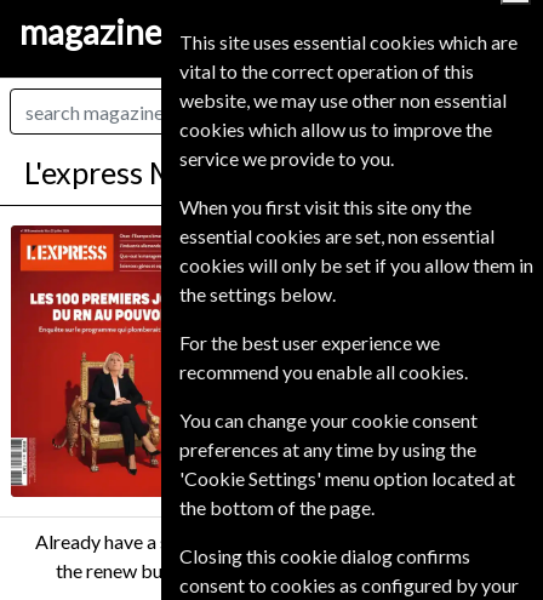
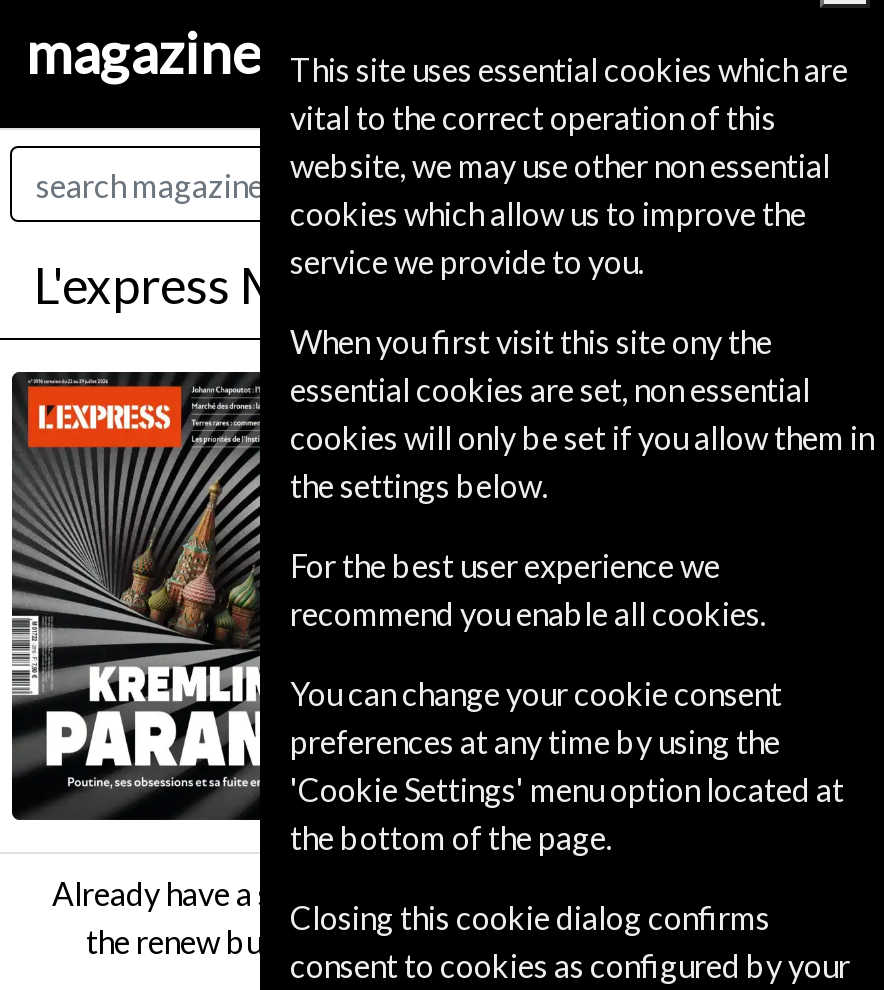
- [image]
+ [image]
